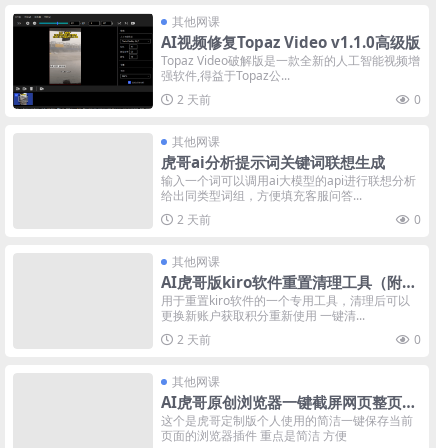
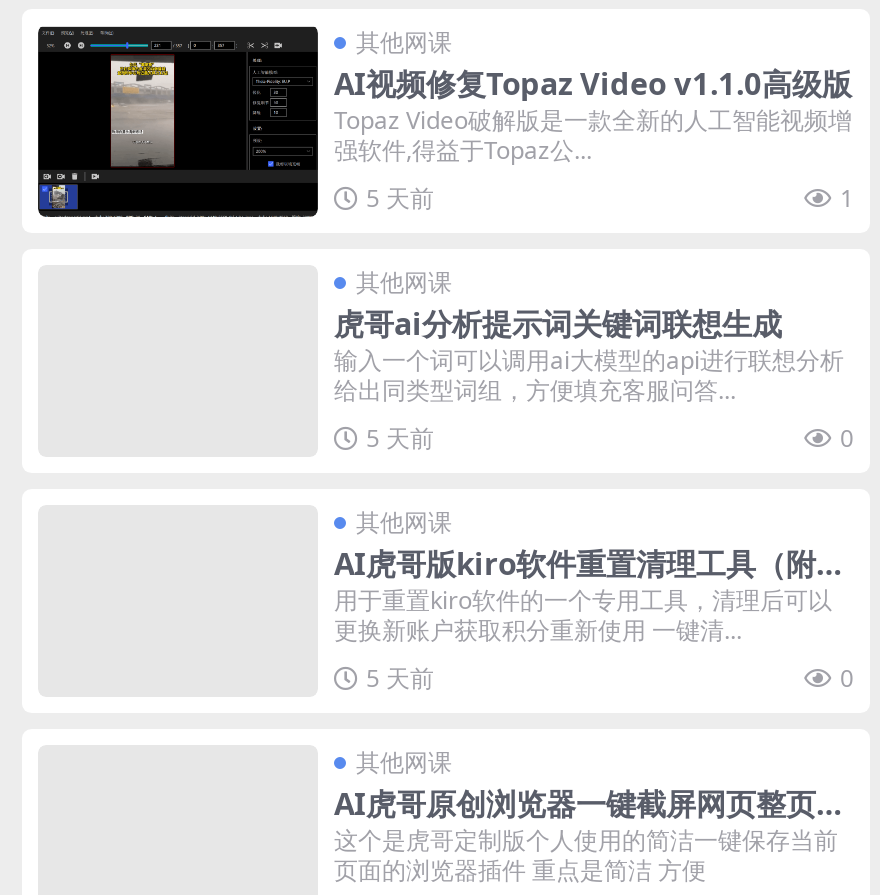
- 2 天前
+ 5 天前

- 0
+ 1

- 2 天前
+ 5 天前

- 2 天前
+ 5 天前
